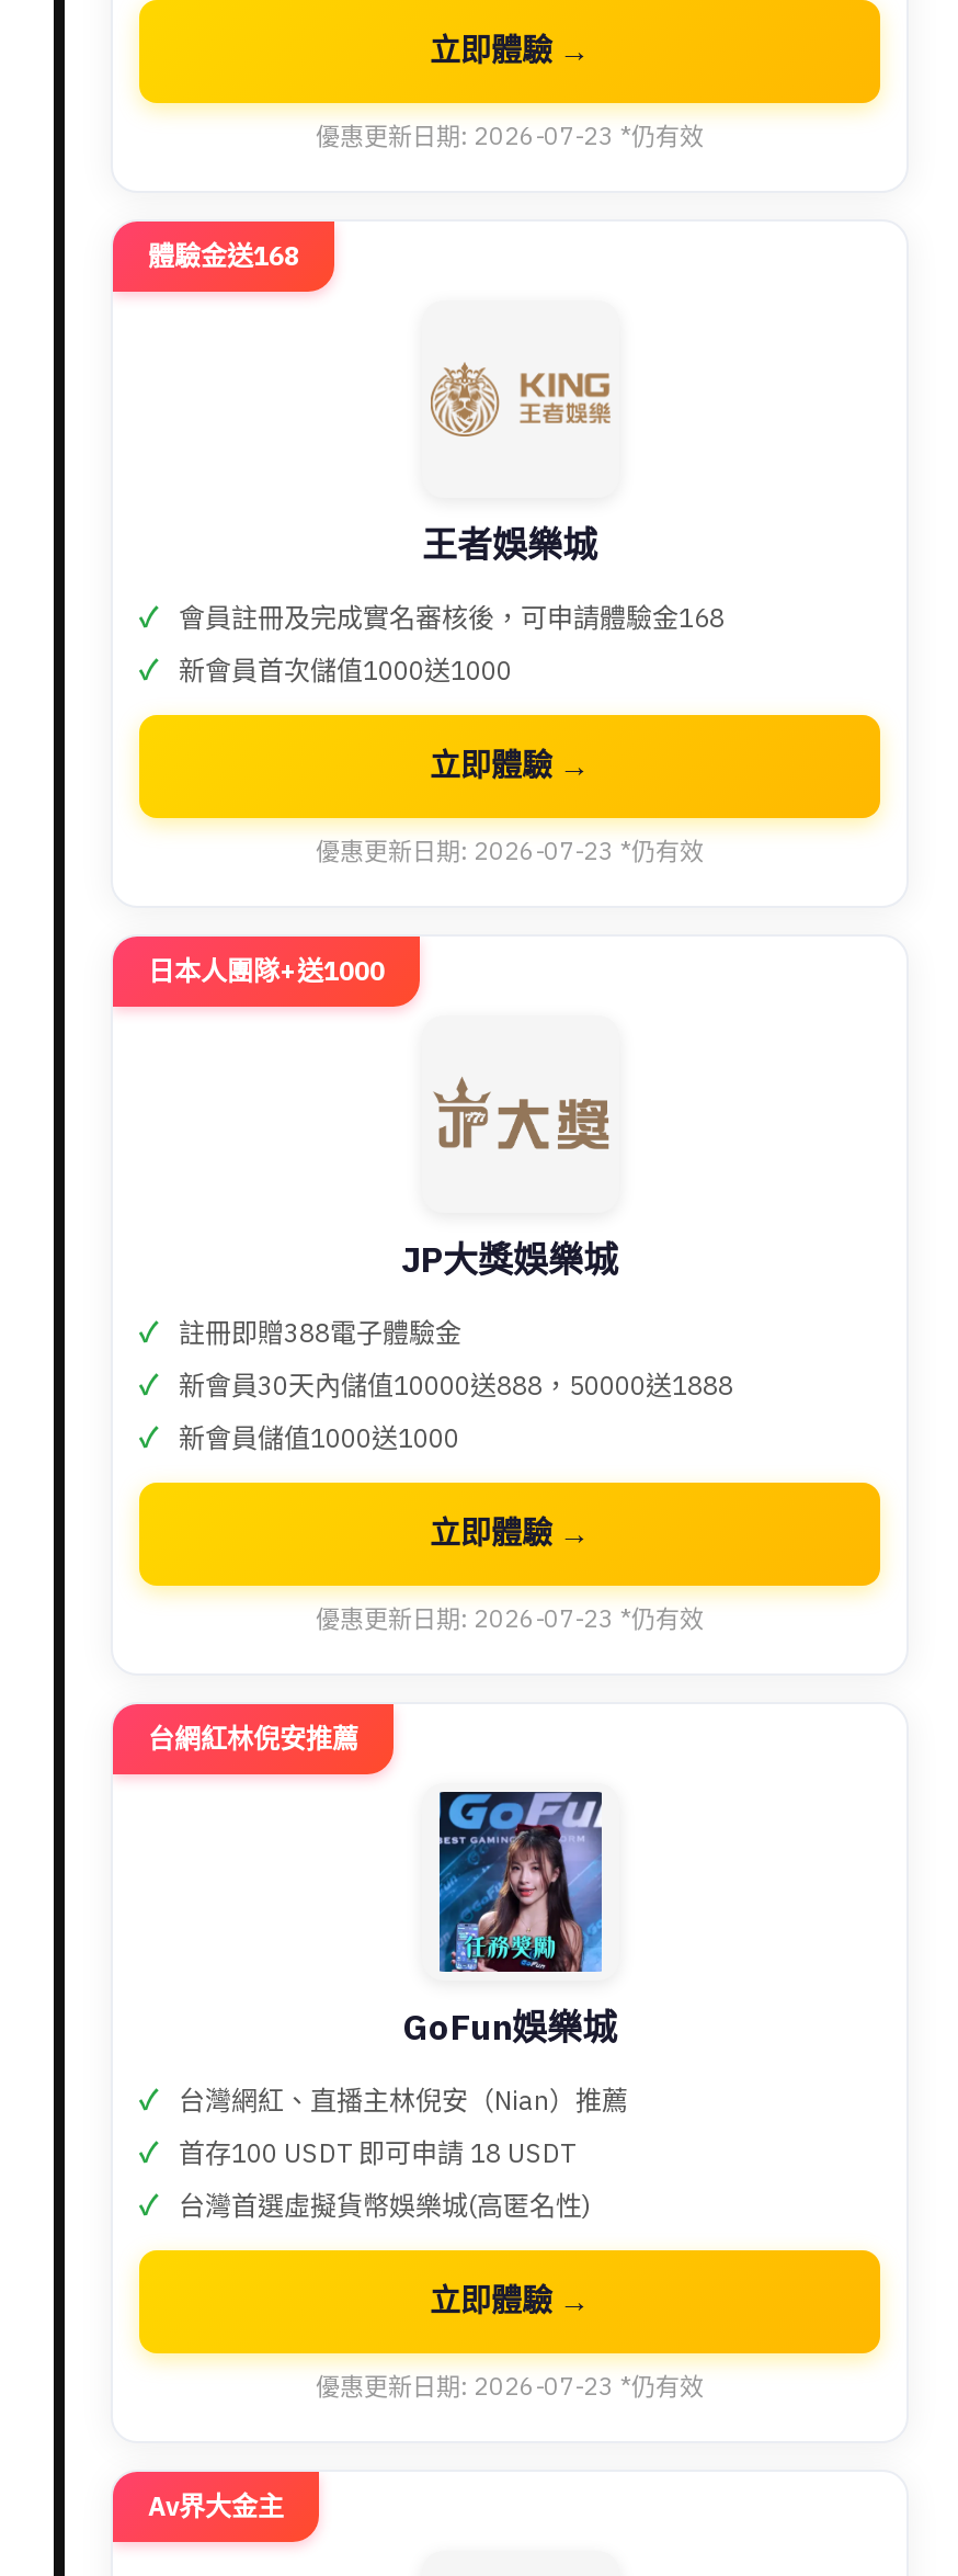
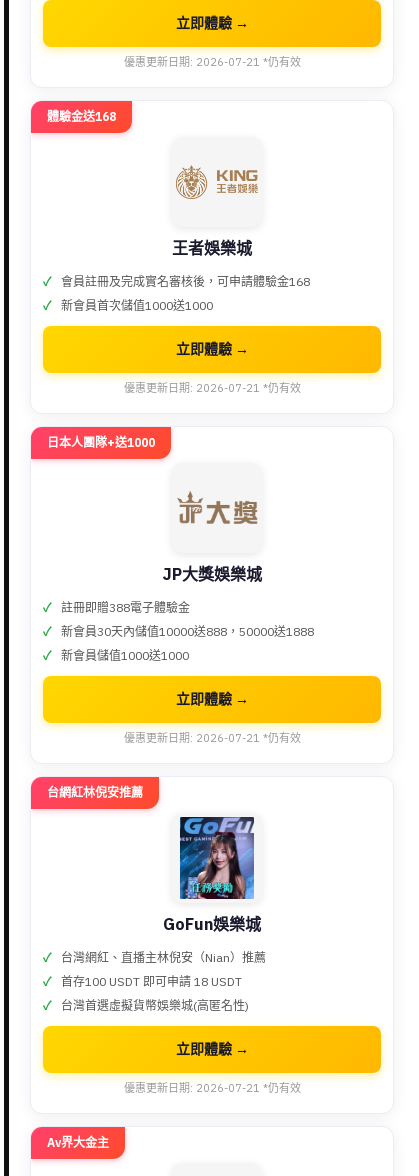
- 優惠更新日期: 2026-07-23 *仍有效
+ 優惠更新日期: 2026-07-21 *仍有效

- 優惠更新日期: 2026-07-23 *仍有效
+ 優惠更新日期: 2026-07-21 *仍有效

- 優惠更新日期: 2026-07-23 *仍有效
+ 優惠更新日期: 2026-07-21 *仍有效

- 優惠更新日期: 2026-07-23 *仍有效
+ 優惠更新日期: 2026-07-21 *仍有效
